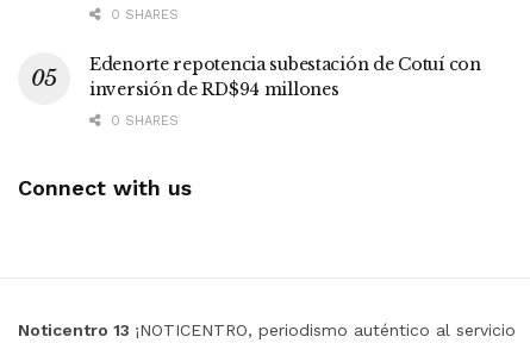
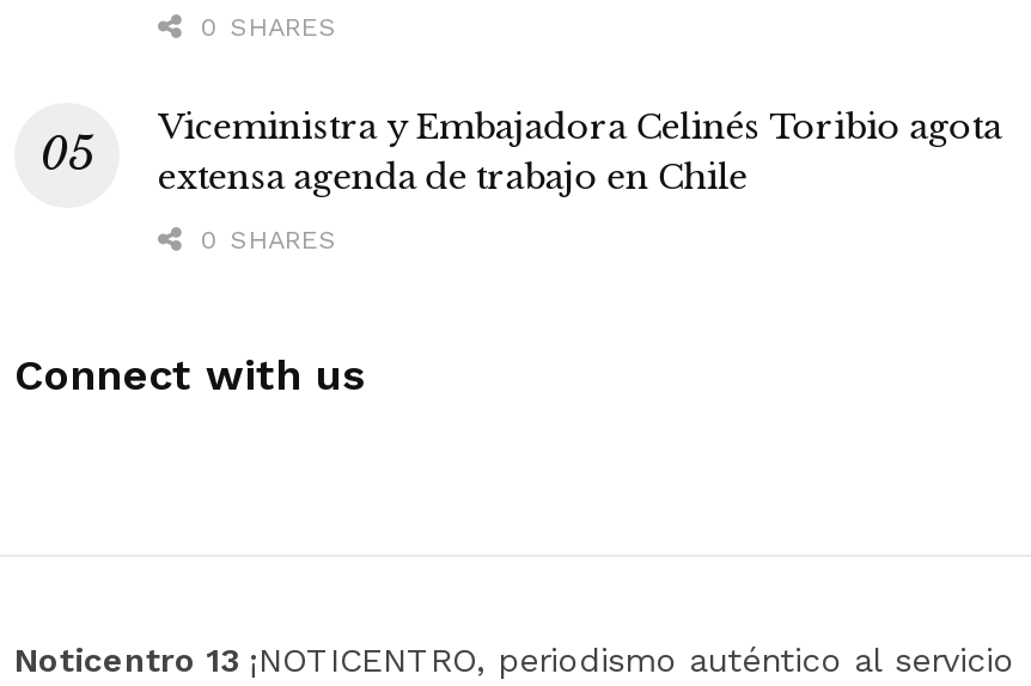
- Edenorte repotencia subestación de Cotuí con
- inversión de RD$94 millones
+ Viceministra y Embajadora Celinés Toribio agota
+ extensa agenda de trabajo en Chile
